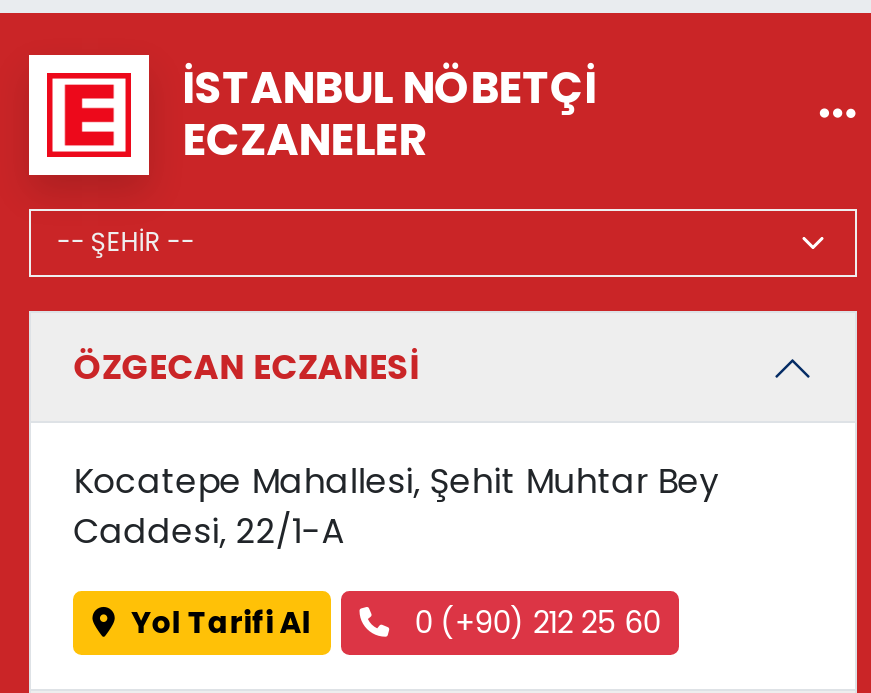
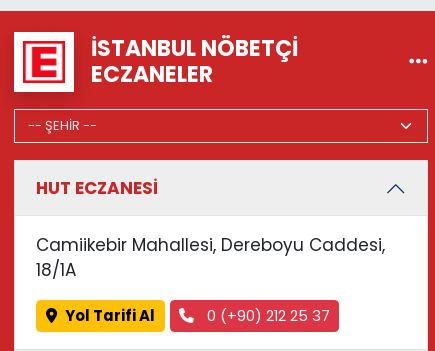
- ÖZGECAN ECZANESİ
+ HUT ECZANESİ

- Kocatepe Mahallesi, Şehit Muhtar Bey
- Caddesi, 22/1-A
+ Camiikebir Mahallesi, Dereboyu Caddesi,
+ 18/1A

- 0 (+90) 212 25 60
+ 0 (+90) 212 25 37
